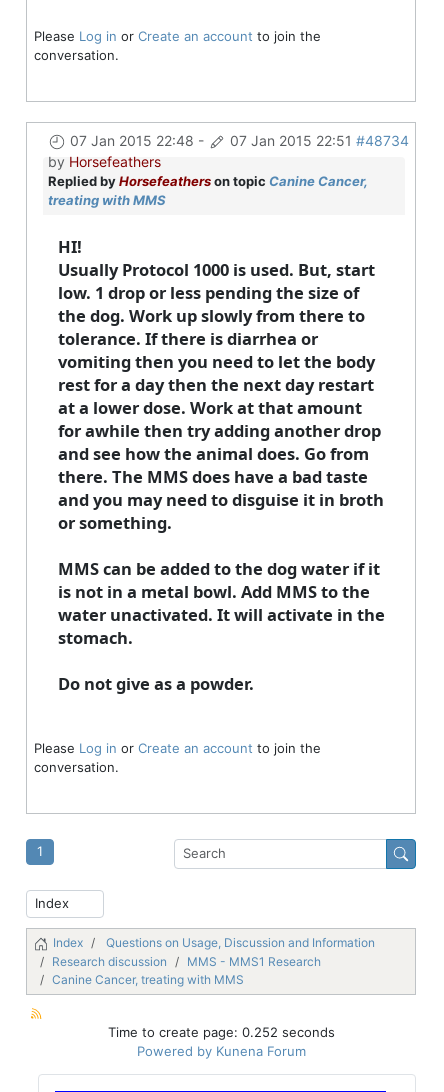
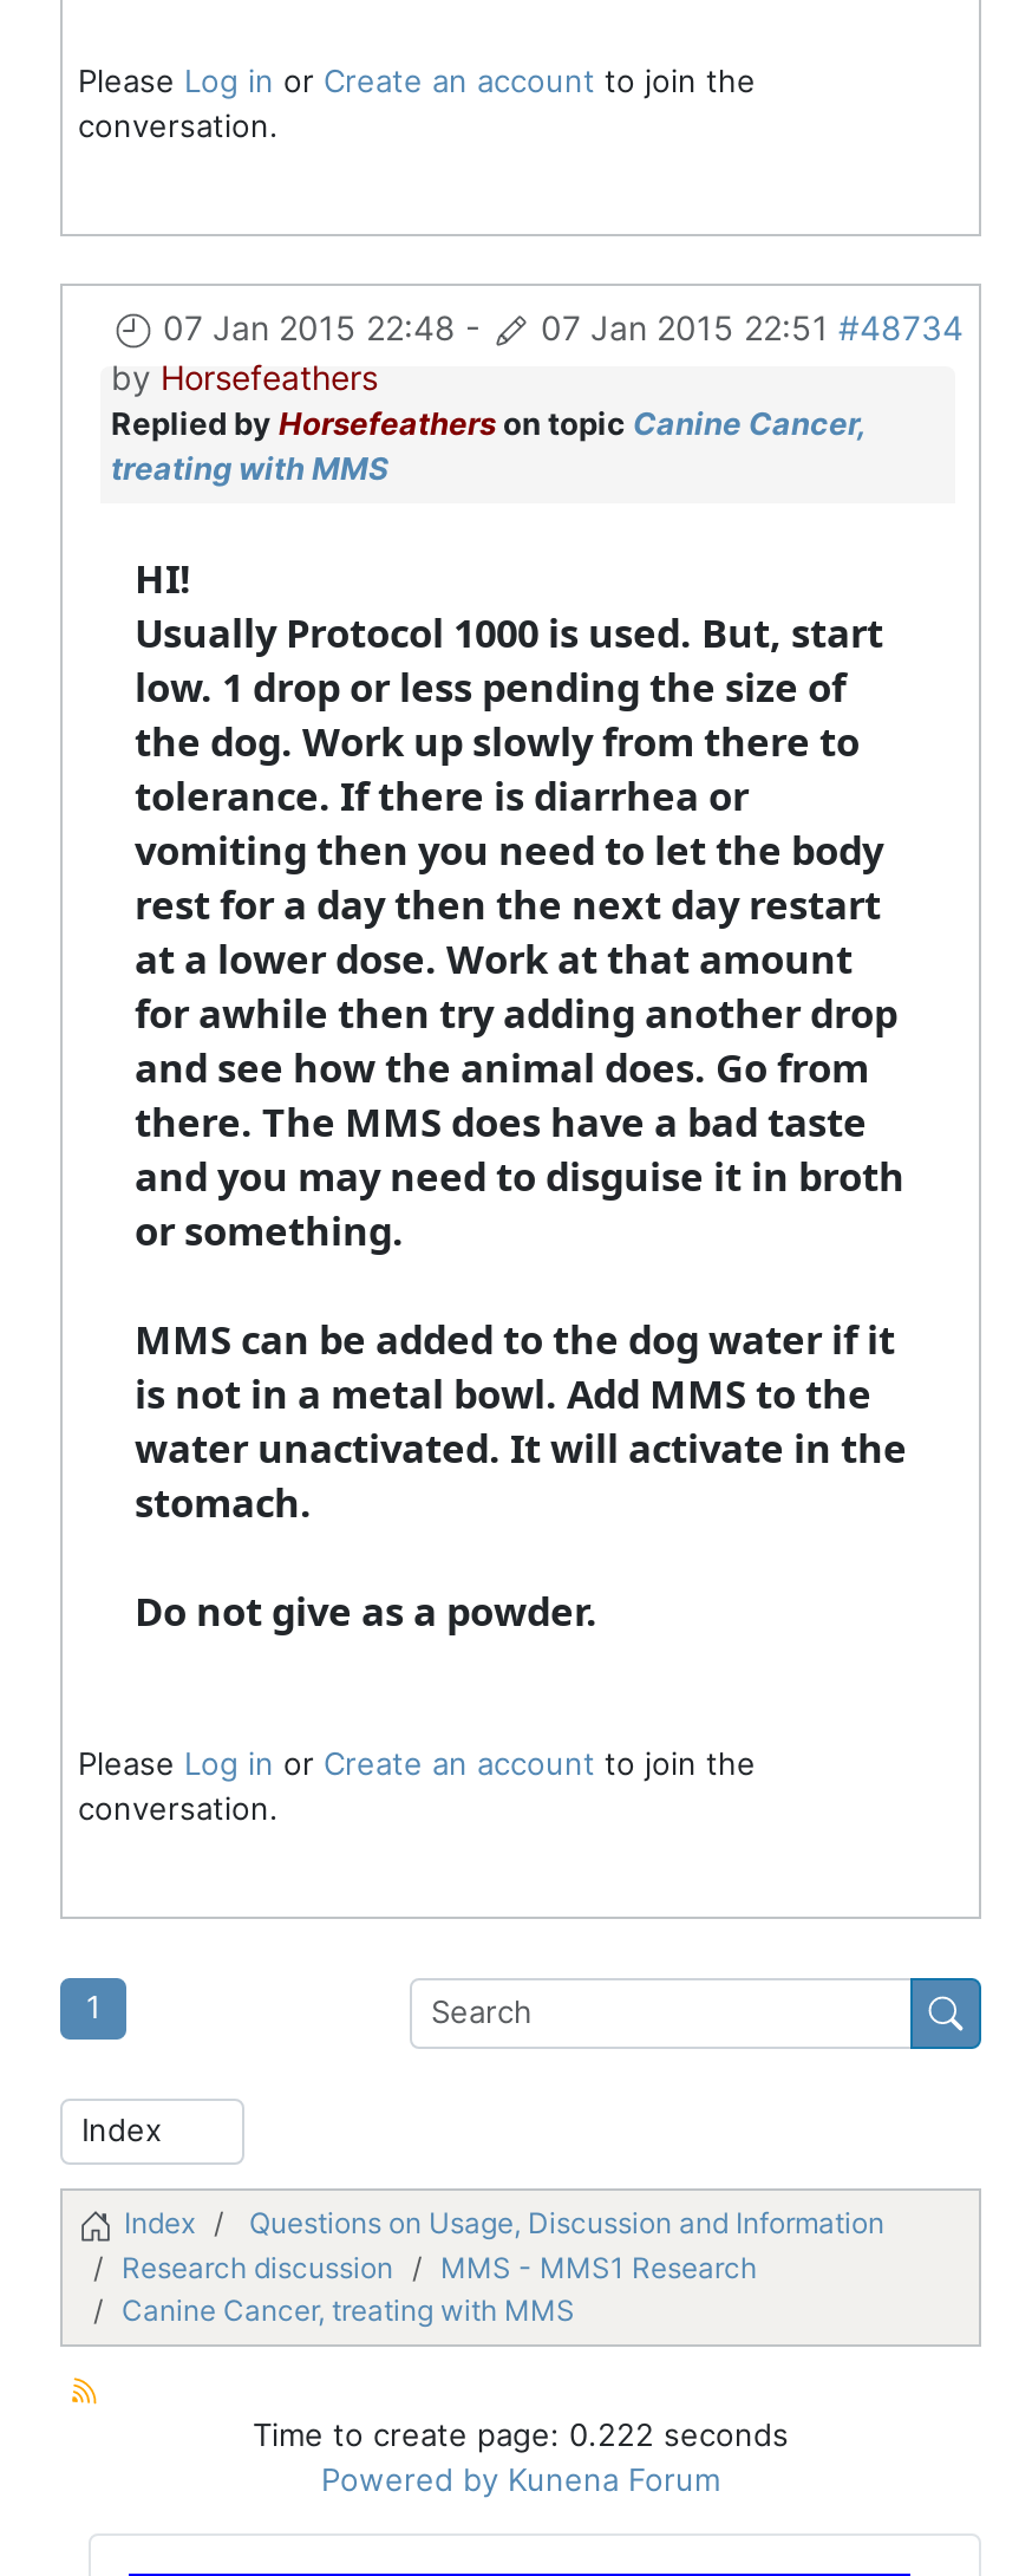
- Time to create page: 0.252 seconds
+ Time to create page: 0.222 seconds
